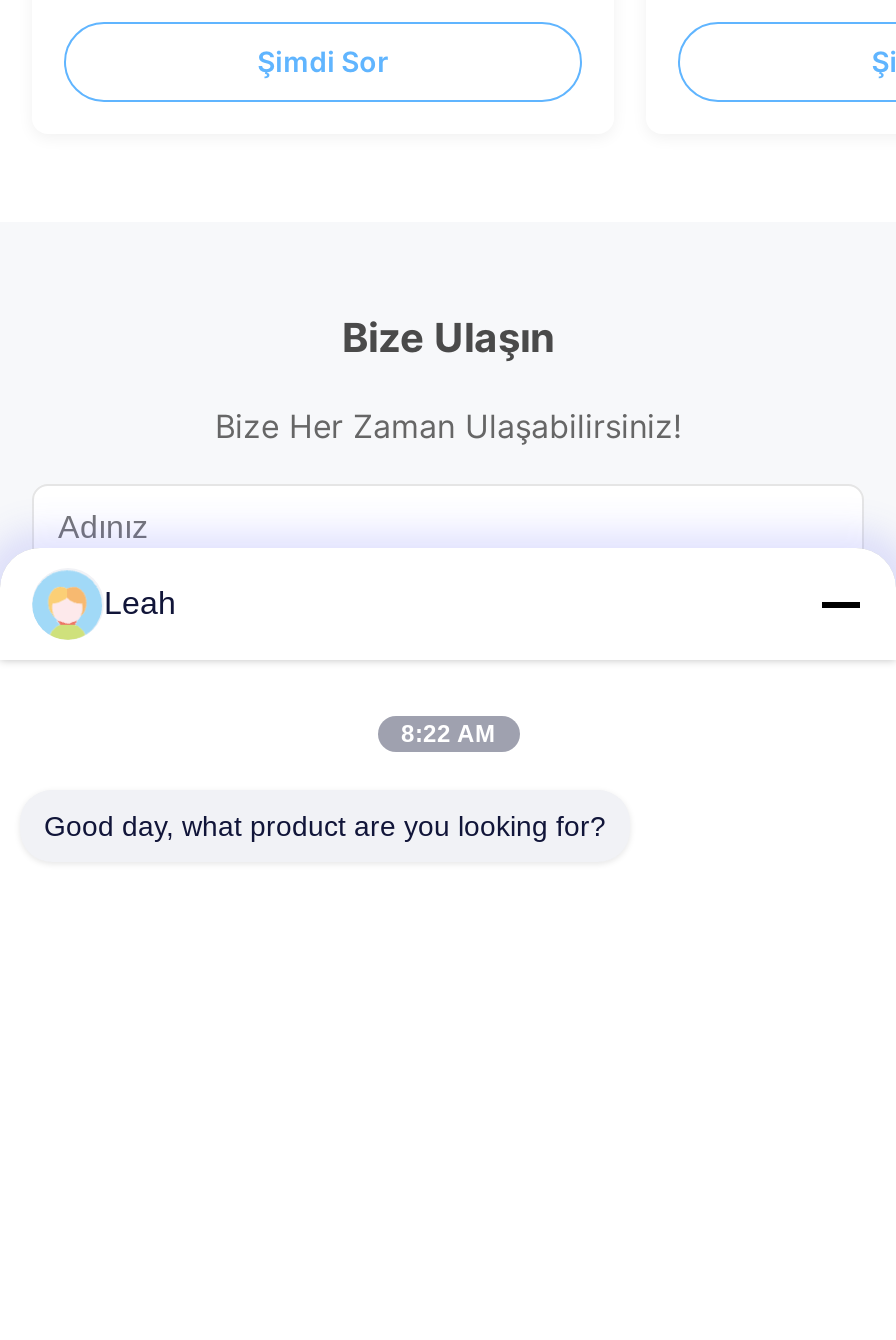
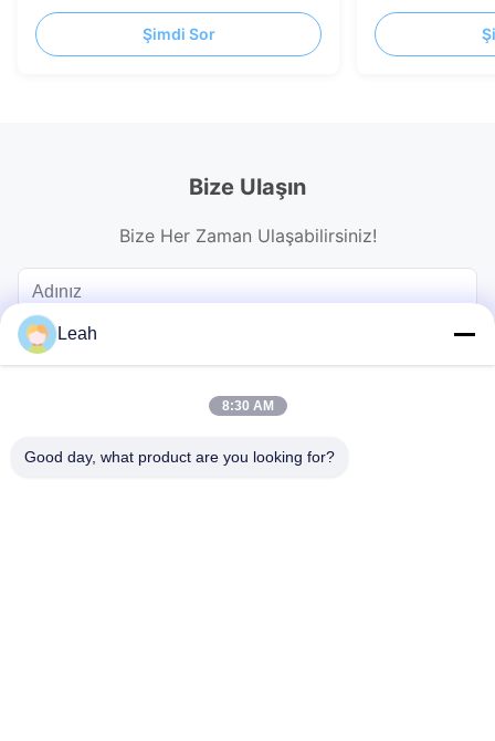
- 8:22 AM
+ 8:30 AM
